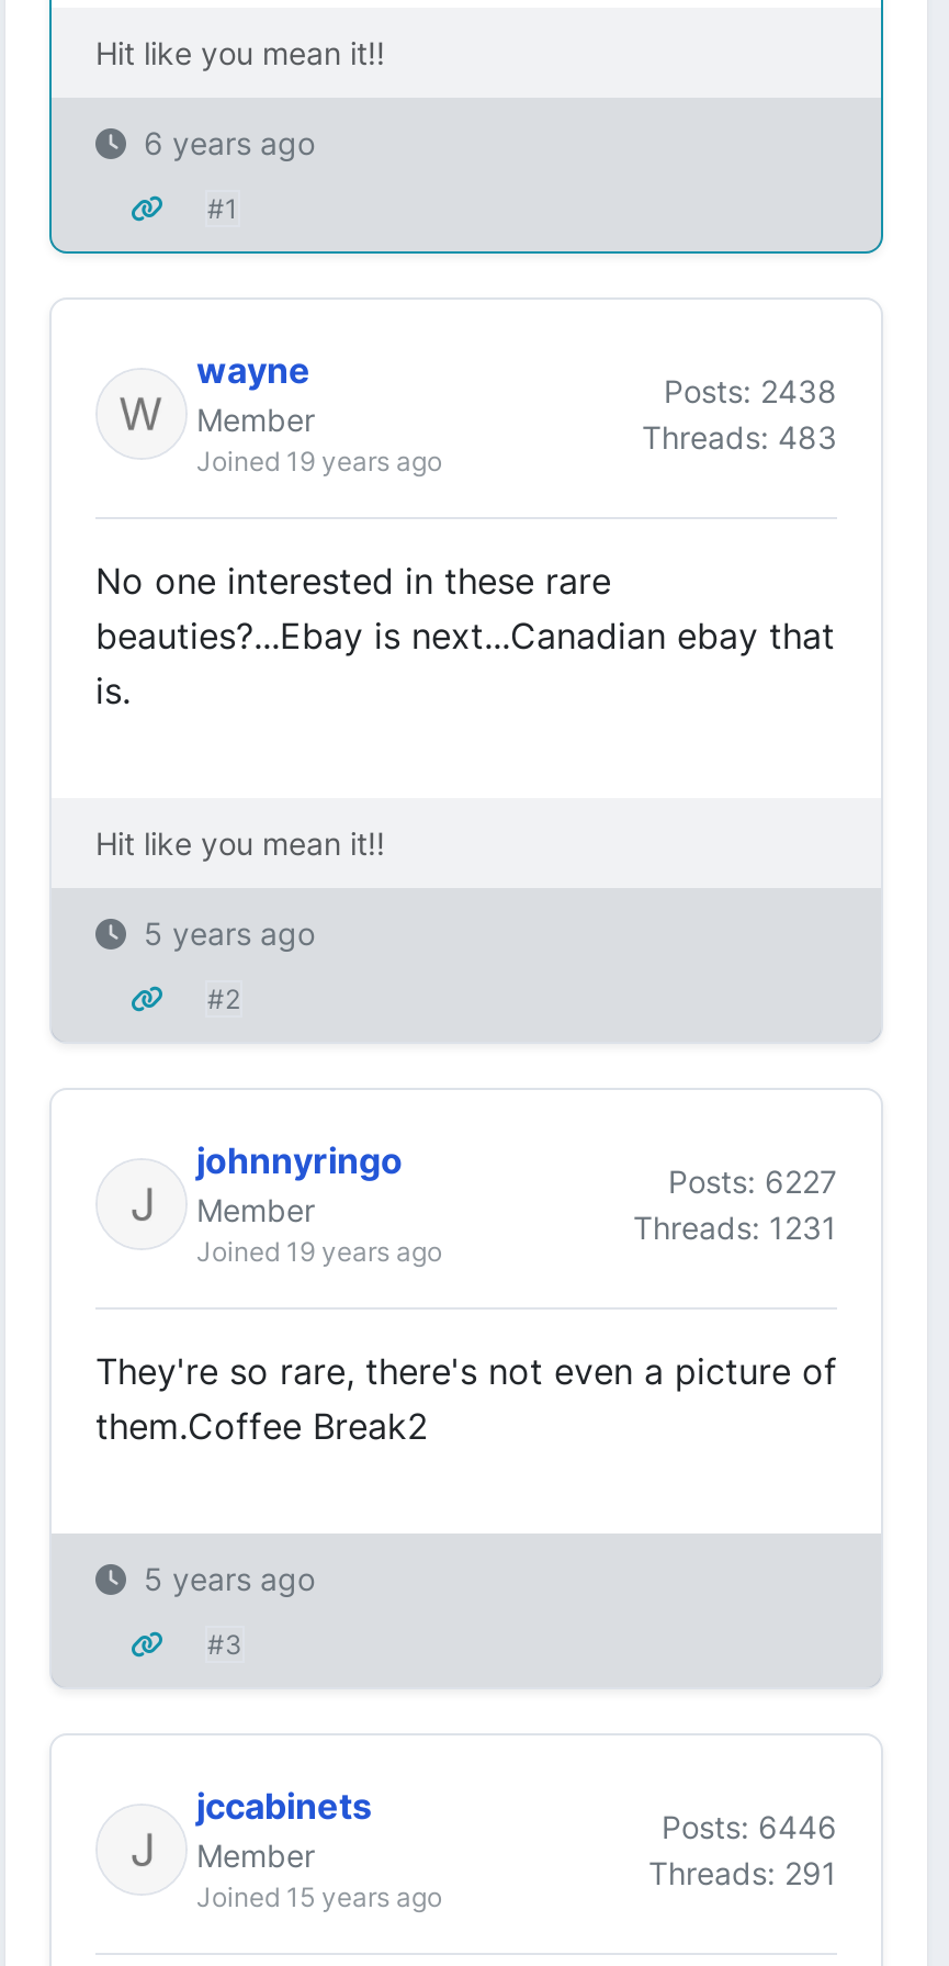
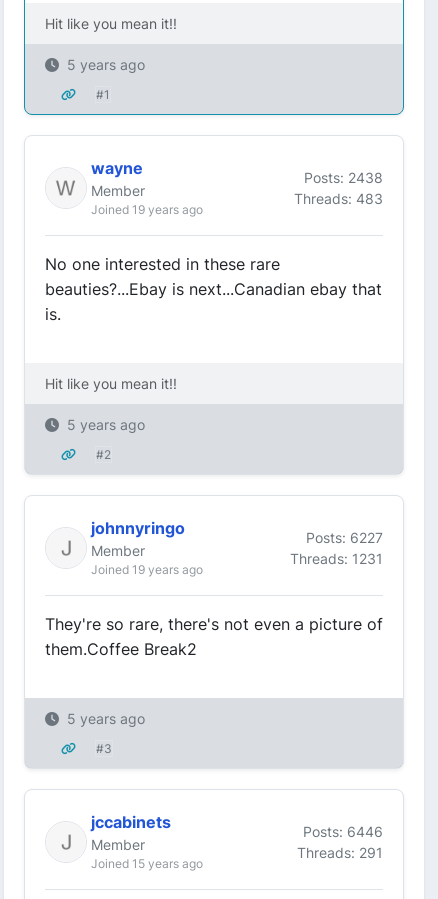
- 6 years ago
+ 5 years ago
